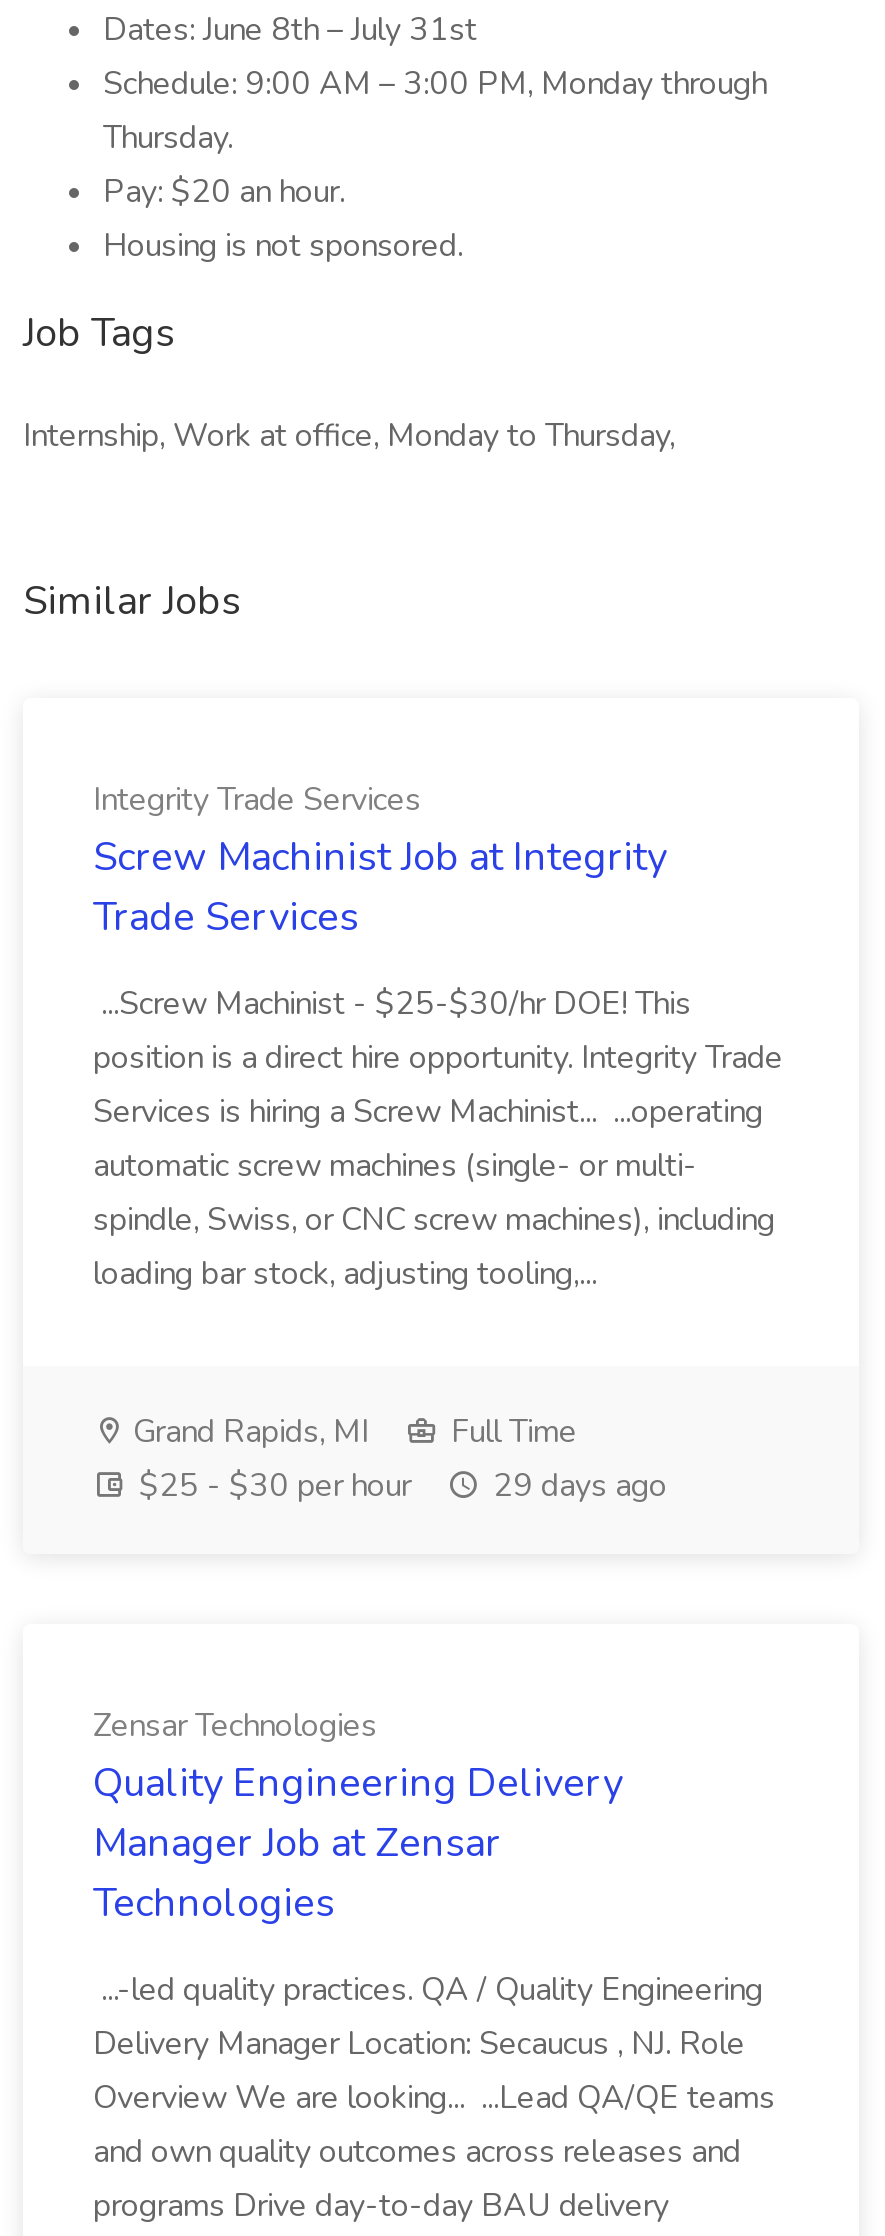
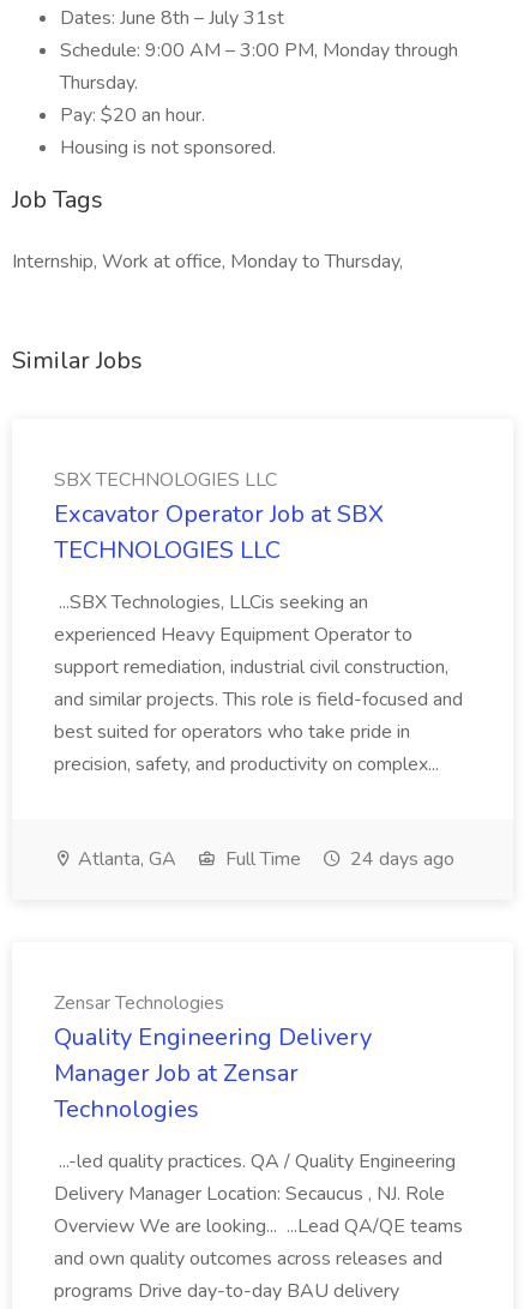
- Integrity Trade Services
- Screw Machinist Job at Integrity
- Trade Services
+ SBX TECHNOLOGIES LLC
+ Excavator Operator Job at SBX
+ TECHNOLOGIES LLC

- ...Screw Machinist - $25-$30/hr DOE! This
- position is a direct hire opportunity. Integrity Trade
- Services is hiring a Screw Machinist... ...operating
- automatic screw machines (single- or multi-
- spindle, Swiss, or CNC screw machines), including
- loading bar stock, adjusting tooling,...
+ ...SBX Technologies, LLCis seeking an
+ experienced Heavy Equipment Operator to
+ support remediation, industrial civil construction,
+ and similar projects. This role is field-focused and
+ best suited for operators who take pride in
+ precision, safety, and productivity on complex...

- Grand Rapids, MI
+ Atlanta, GA

- $25 - $30 per hour
- 29 days ago
+ 24 days ago
